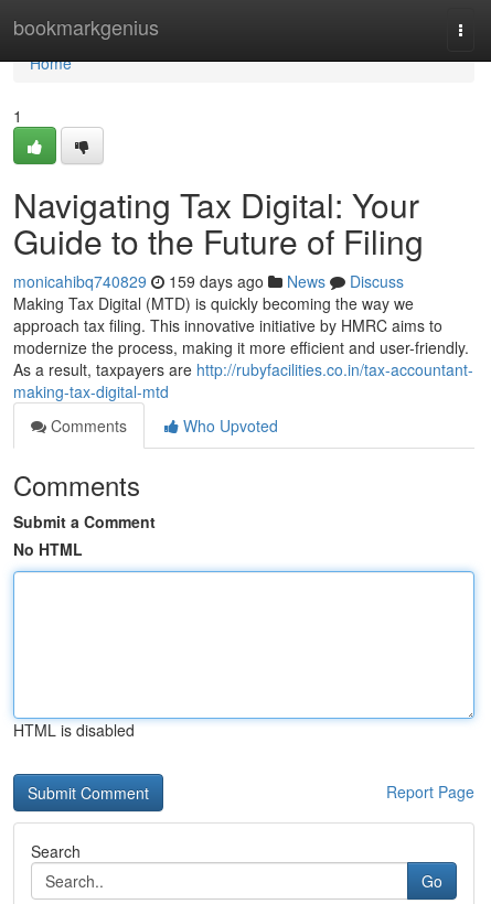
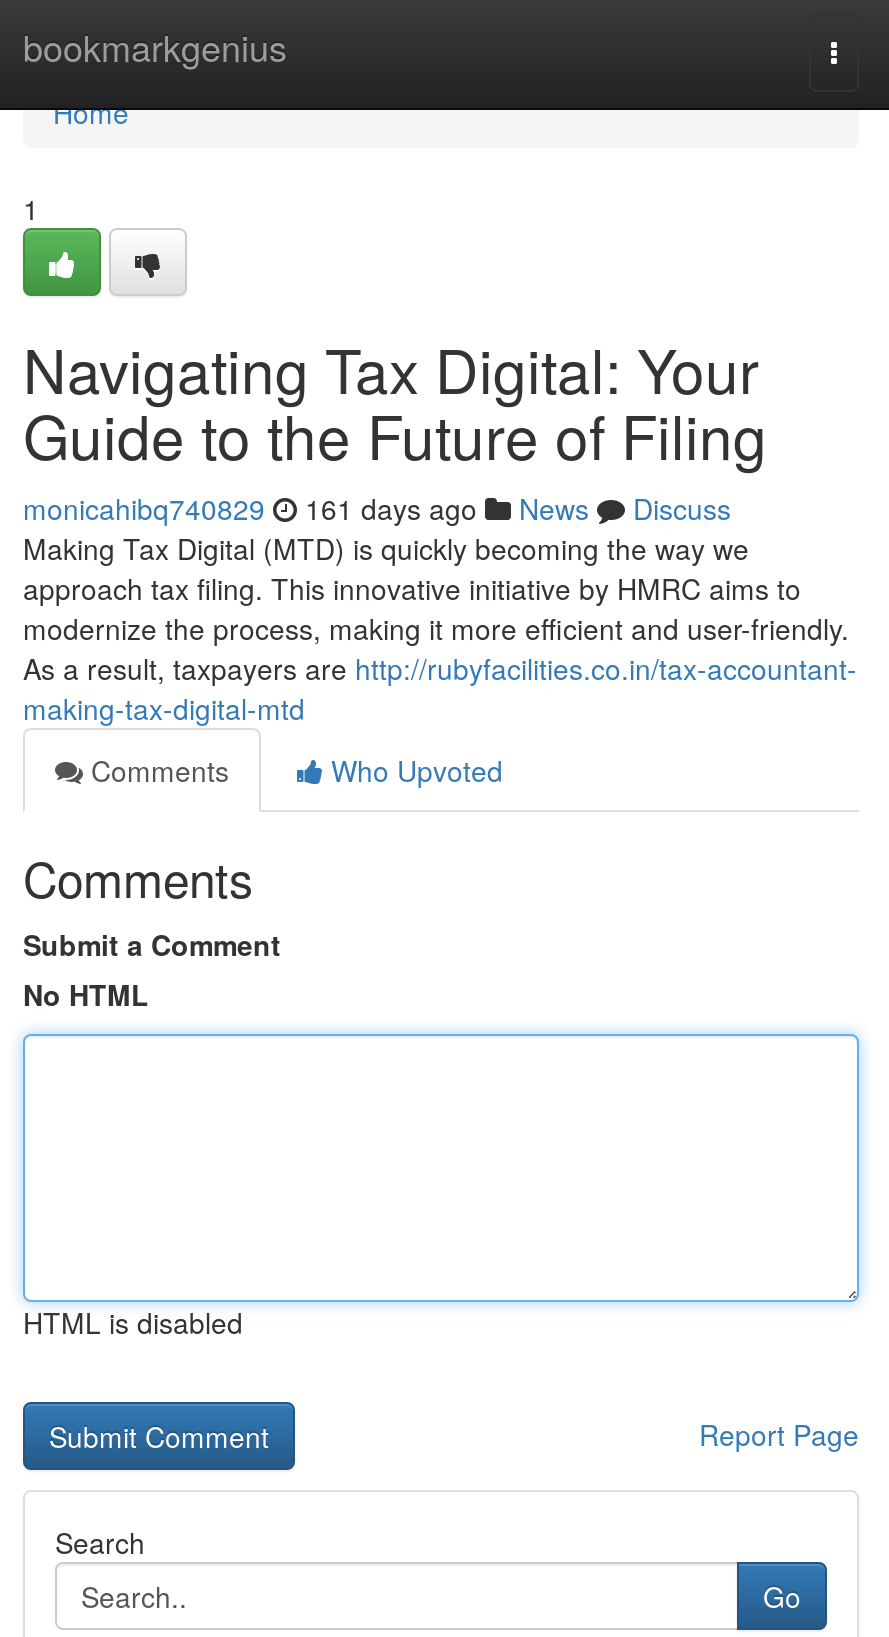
- monicahibq740829 159 days ago News Discuss
+ monicahibq740829 161 days ago News Discuss
